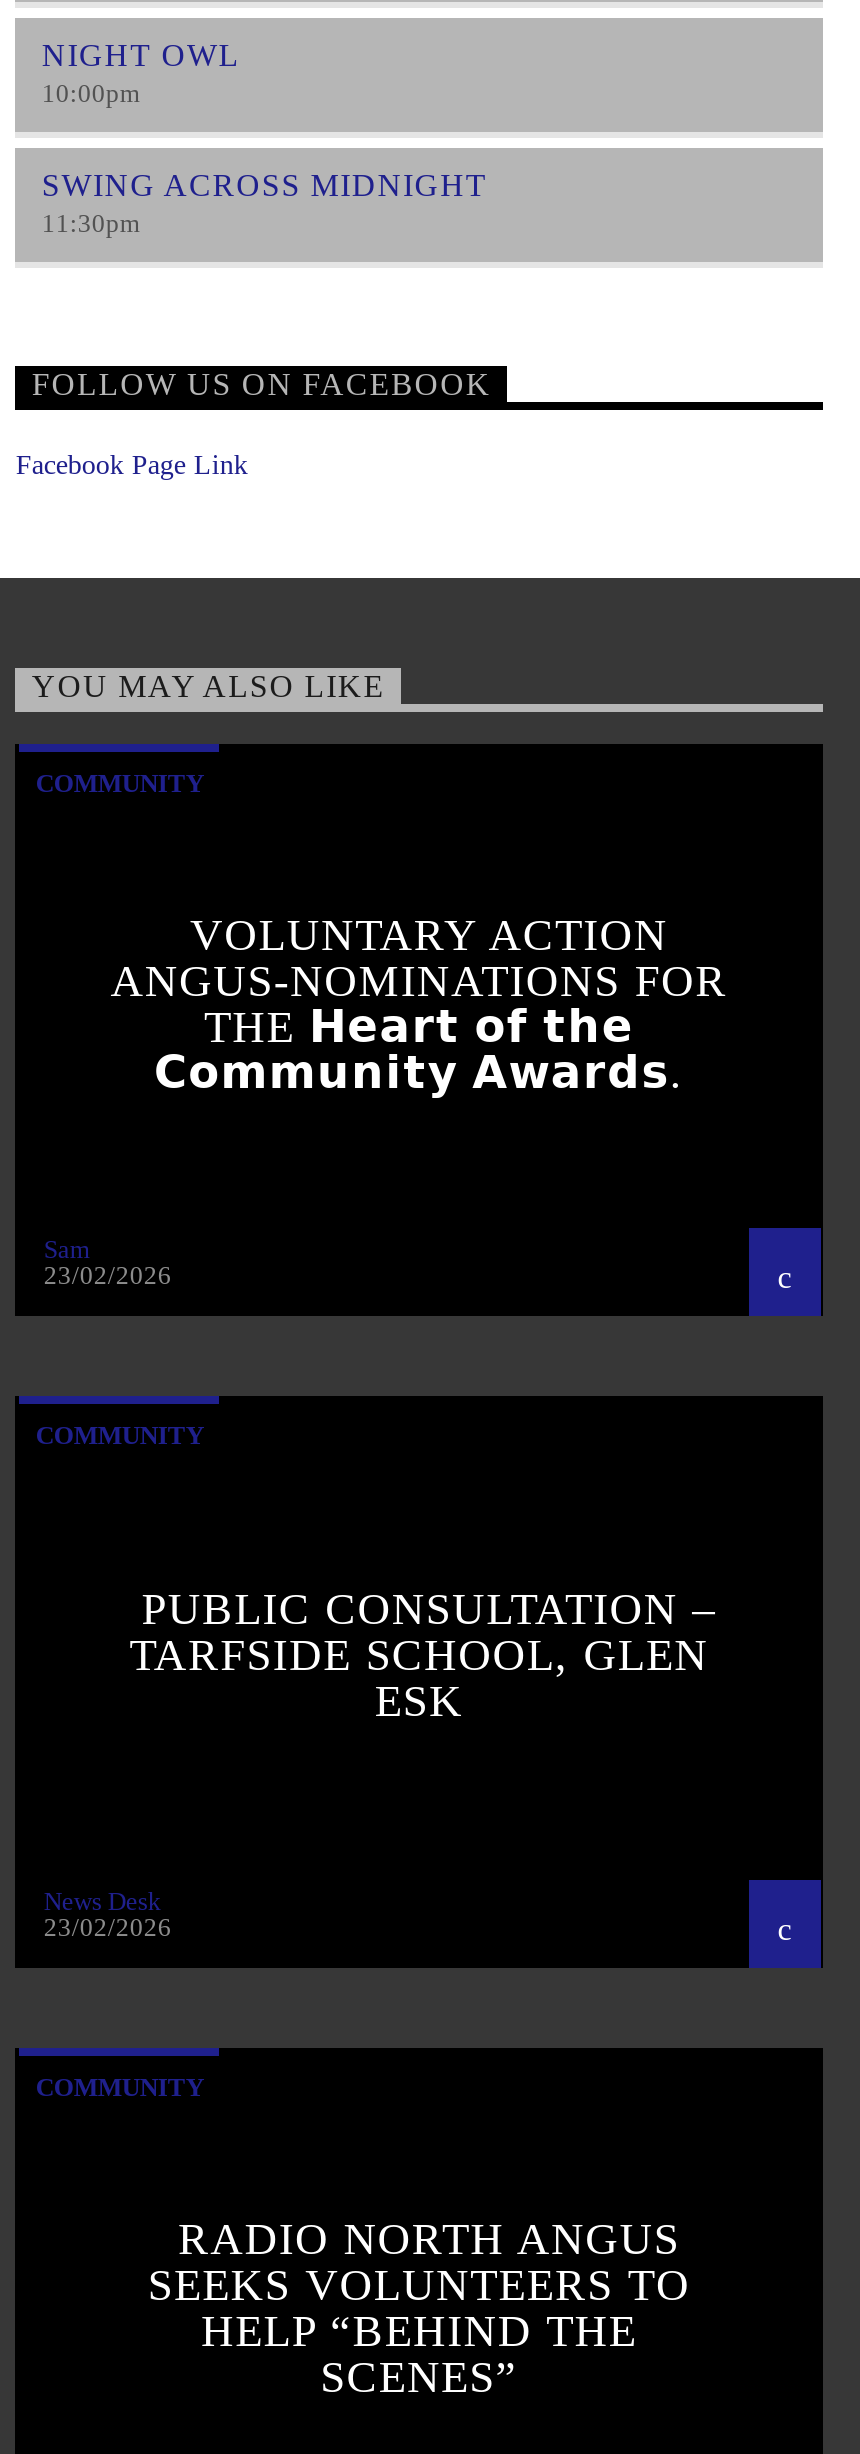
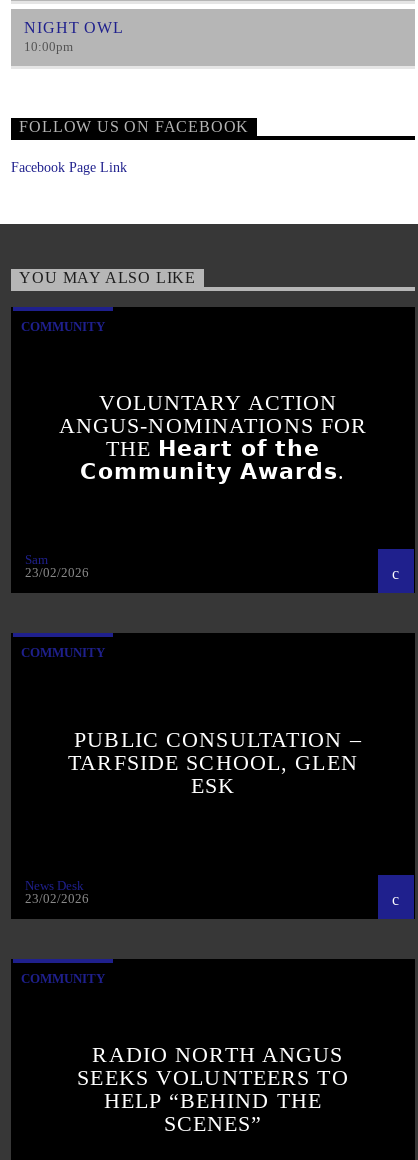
- SWING ACROSS MIDNIGHT
- 11:30pm
